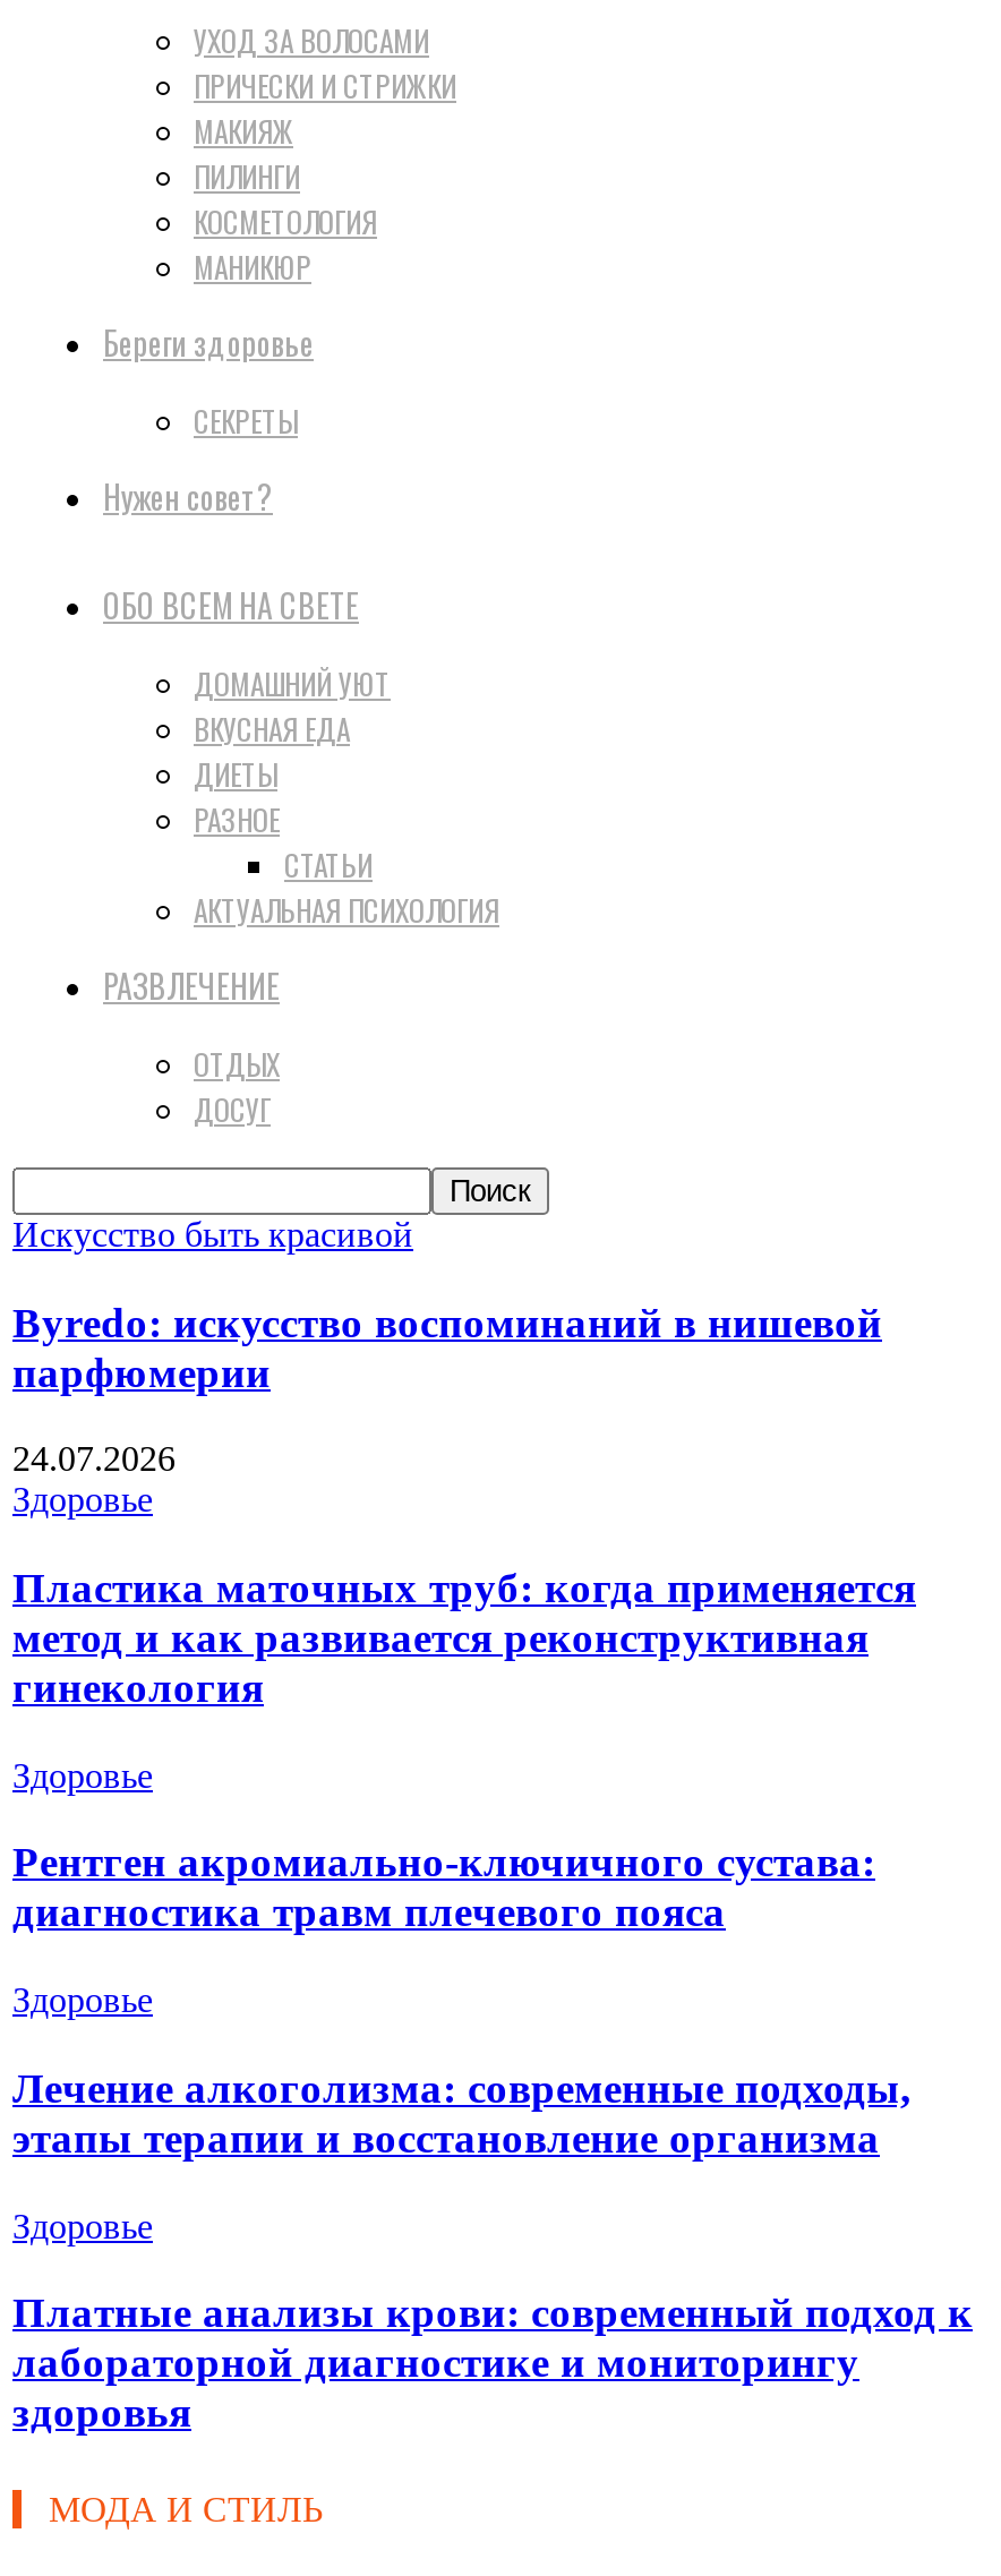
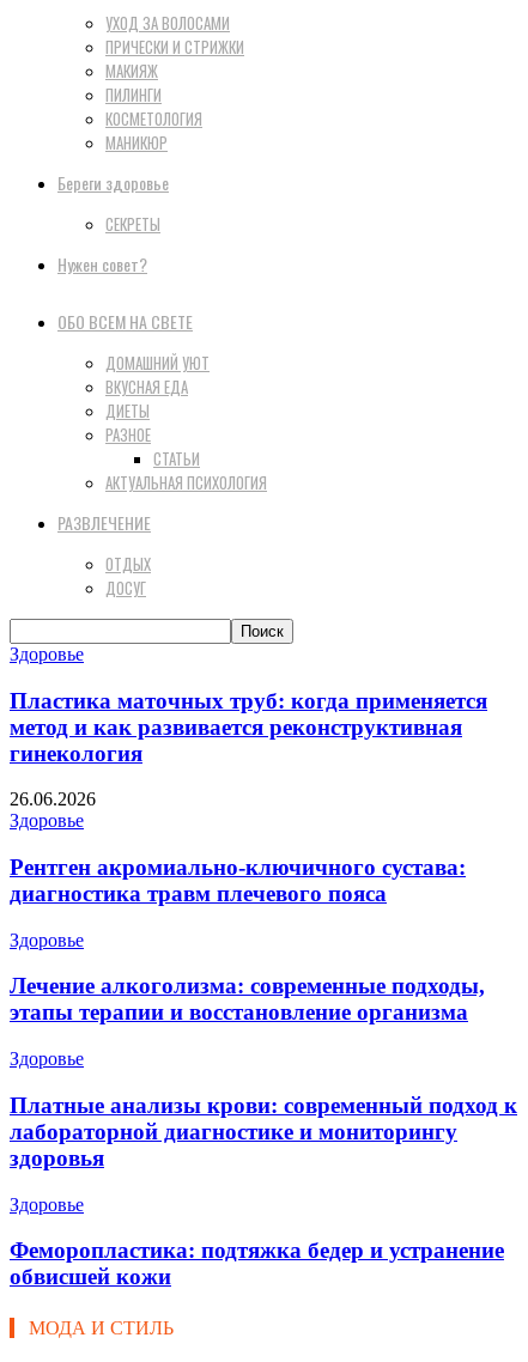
- Искусство быть красивой
- Byredo: искусство воспоминаний в нишевой
- парфюмерии
- 24.07.2026

moved up: Здоровье | Пластика маточных труб: когда применяется | метод и как развивается реконструктивная | гинекология

+ 26.06.2026

moved up: Здоровье | Рентген акромиально-ключичного сустава: | диагностика травм плечевого пояса | ... | лабораторной диагностике и мониторингу | здоровья

+ Здоровье
+ Феморопластика: подтяжка бедер и устранение
+ обвисшей кожи
